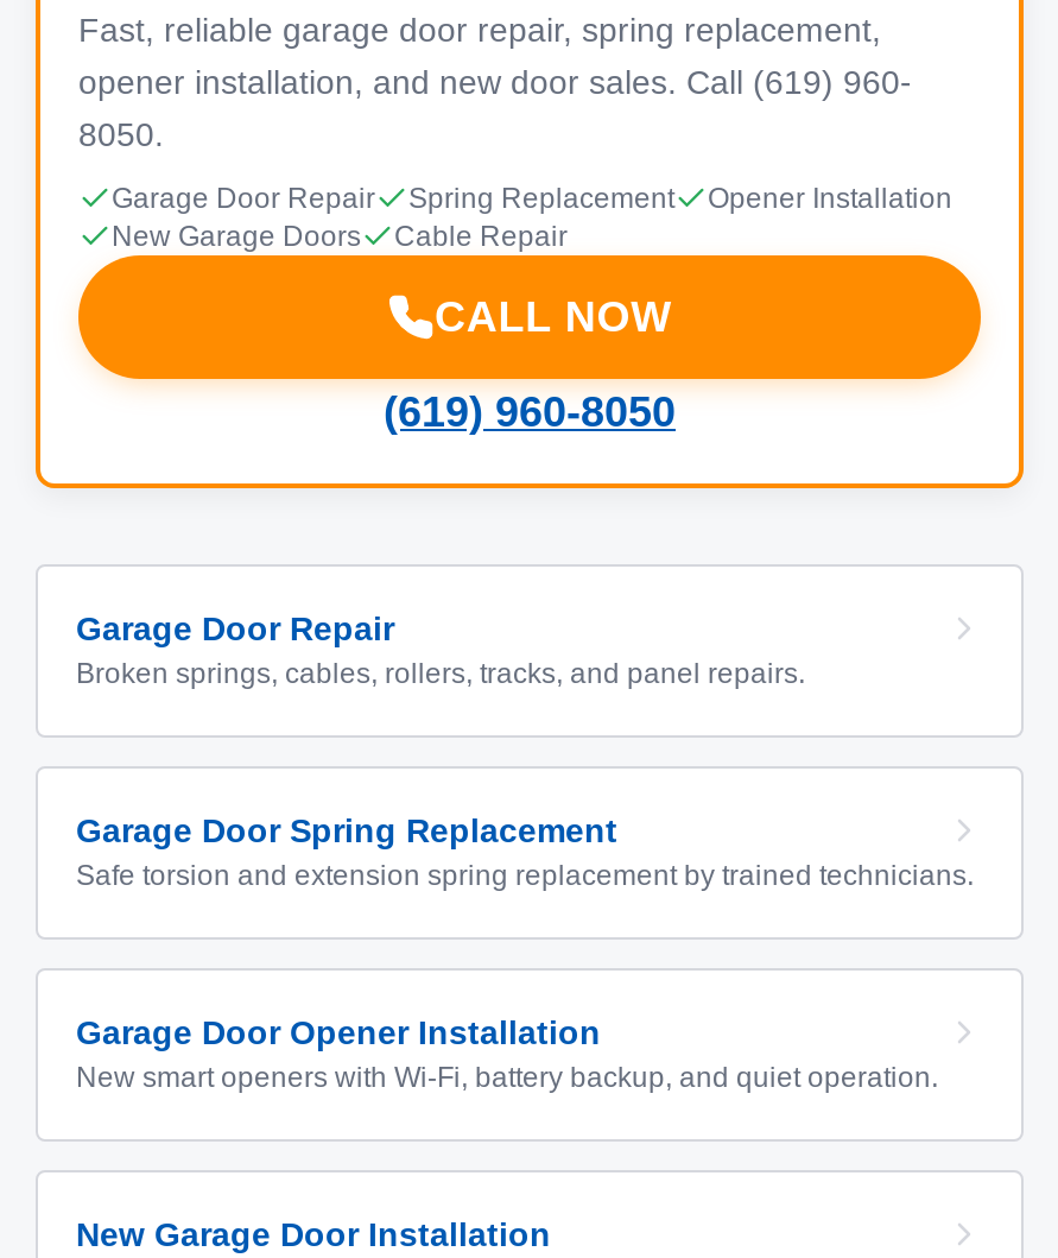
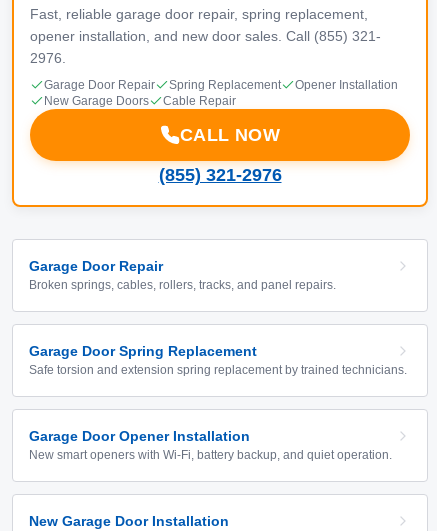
- opener installation, and new door sales. Call (619) 960-
+ opener installation, and new door sales. Call (855) 321-

- 8050.
+ 2976.

- (619) 960-8050
+ (855) 321-2976
